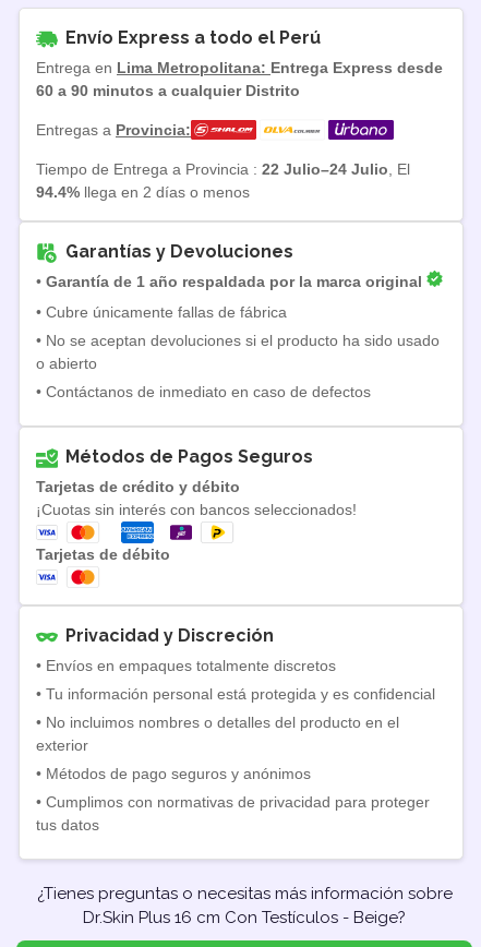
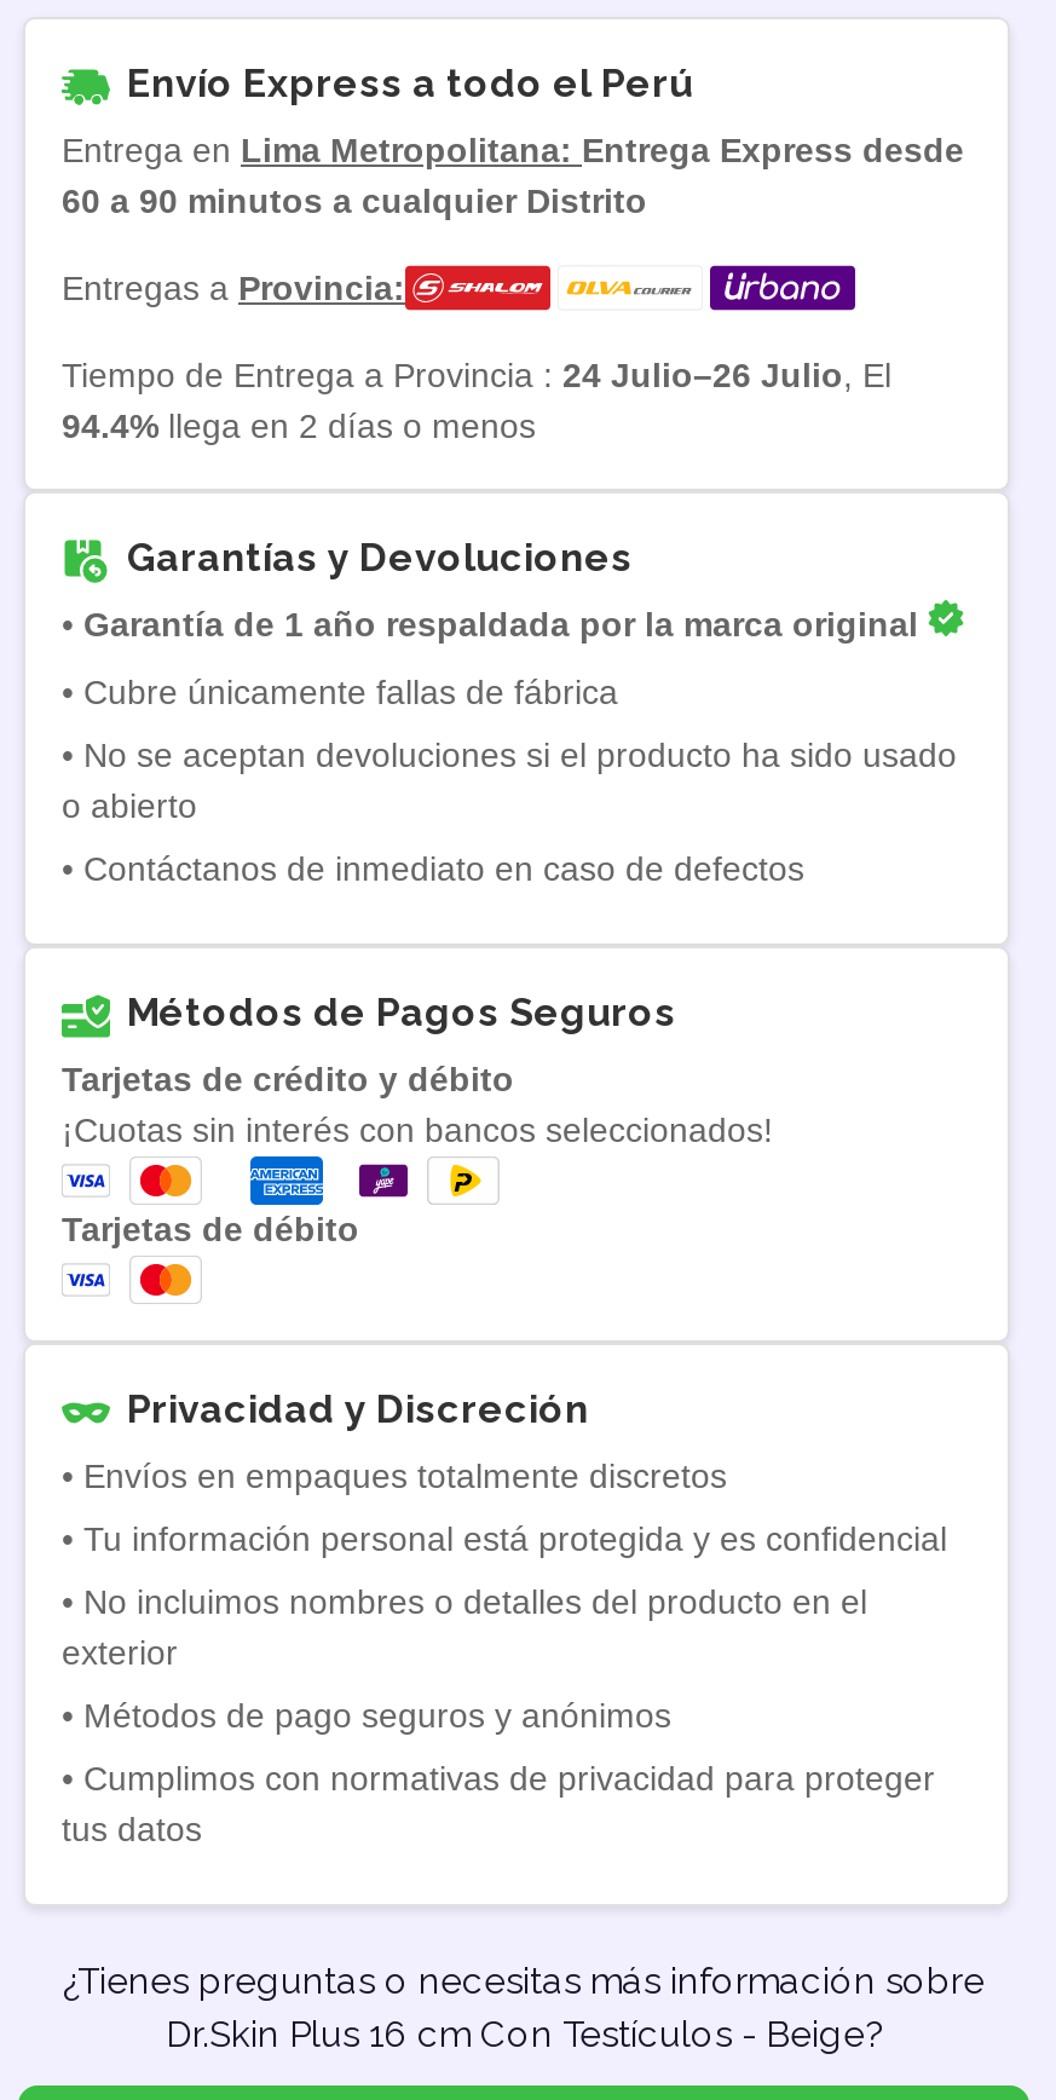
- Tiempo de Entrega a Provincia : 22 Julio–24 Julio, El
+ Tiempo de Entrega a Provincia : 24 Julio–26 Julio, El
